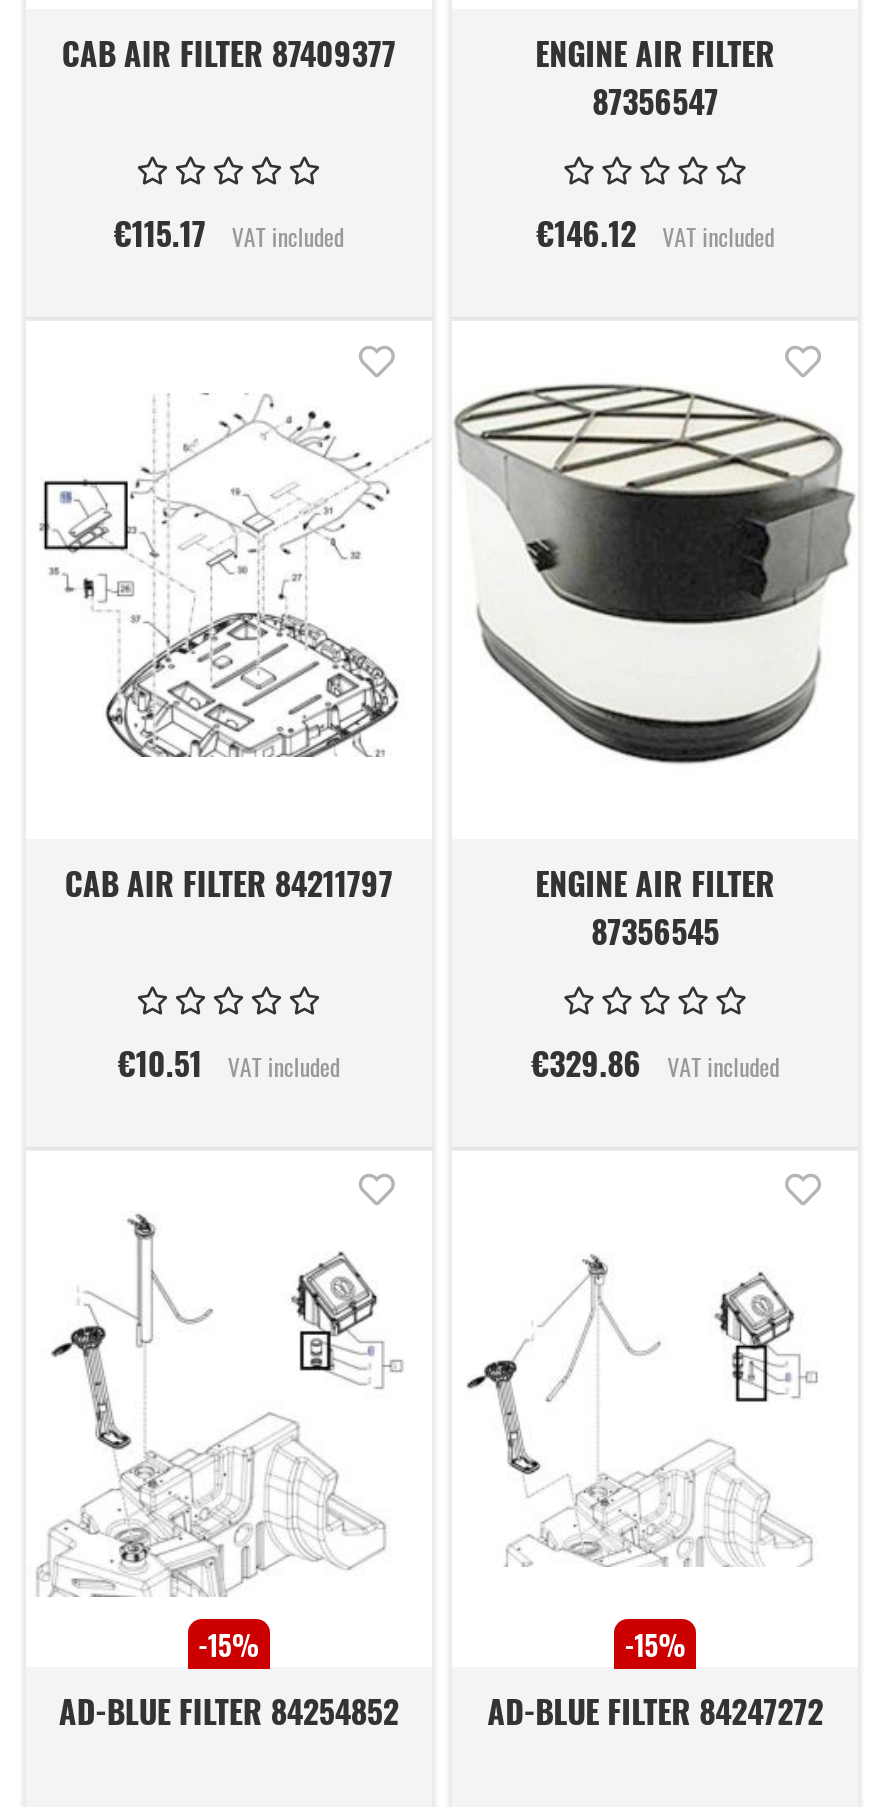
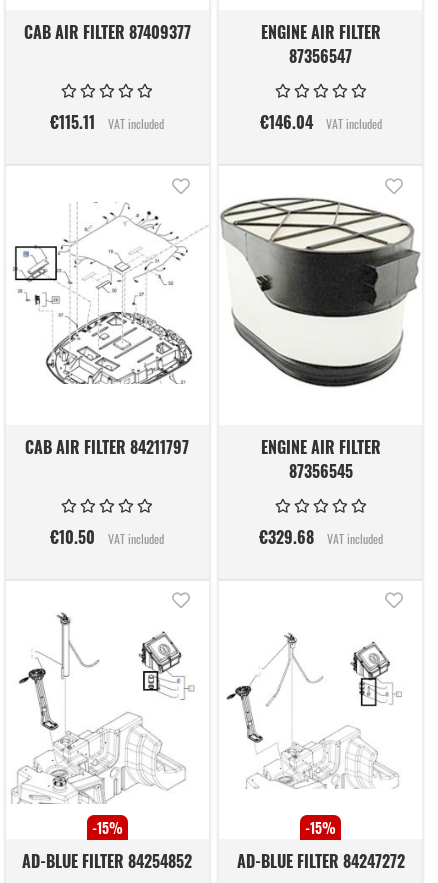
- €115.17 VAT included
+ €115.11 VAT included

- €146.12 VAT included
+ €146.04 VAT included

- €10.51 VAT included
+ €10.50 VAT included

- €329.86 VAT included
+ €329.68 VAT included
